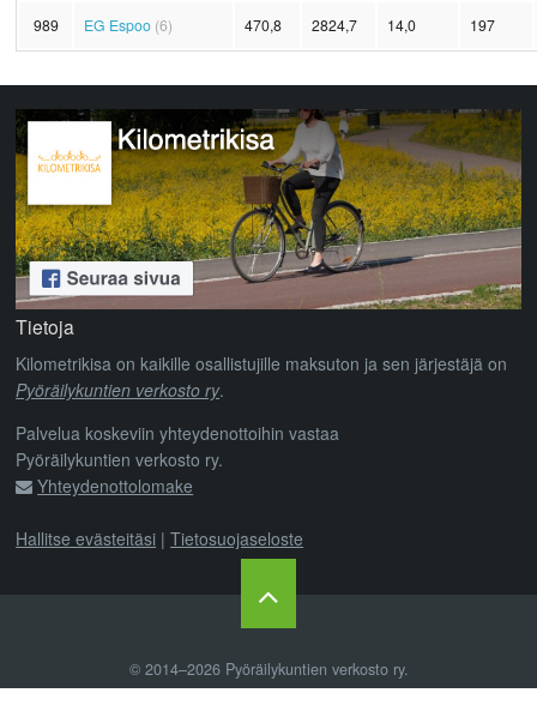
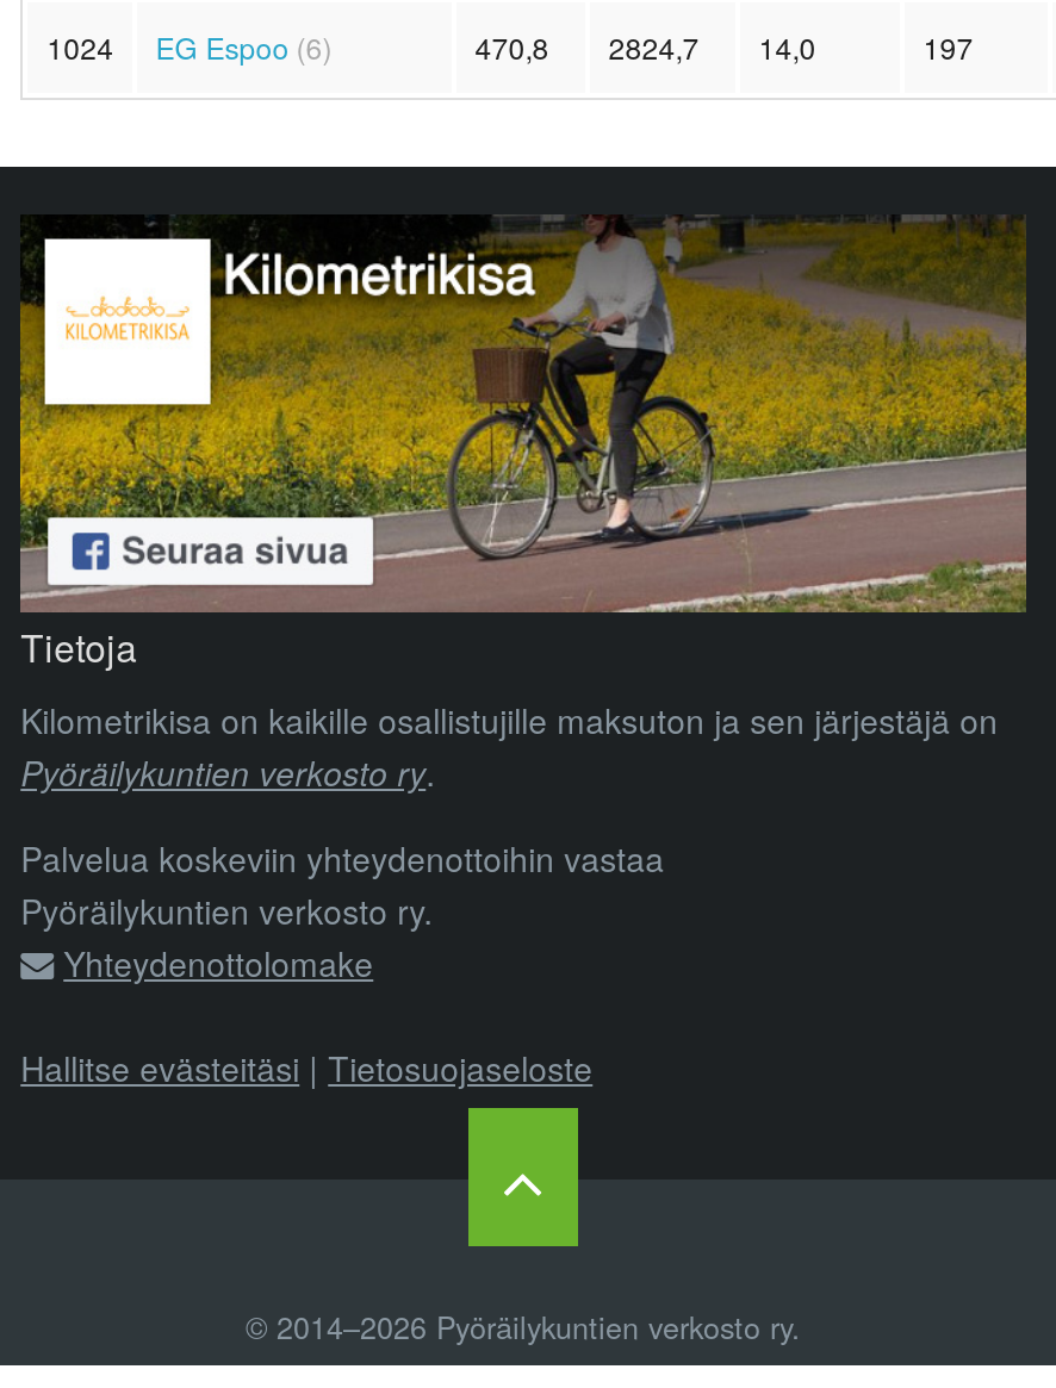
- 989 EG Espoo (6)
+ 1024 EG Espoo (6)
